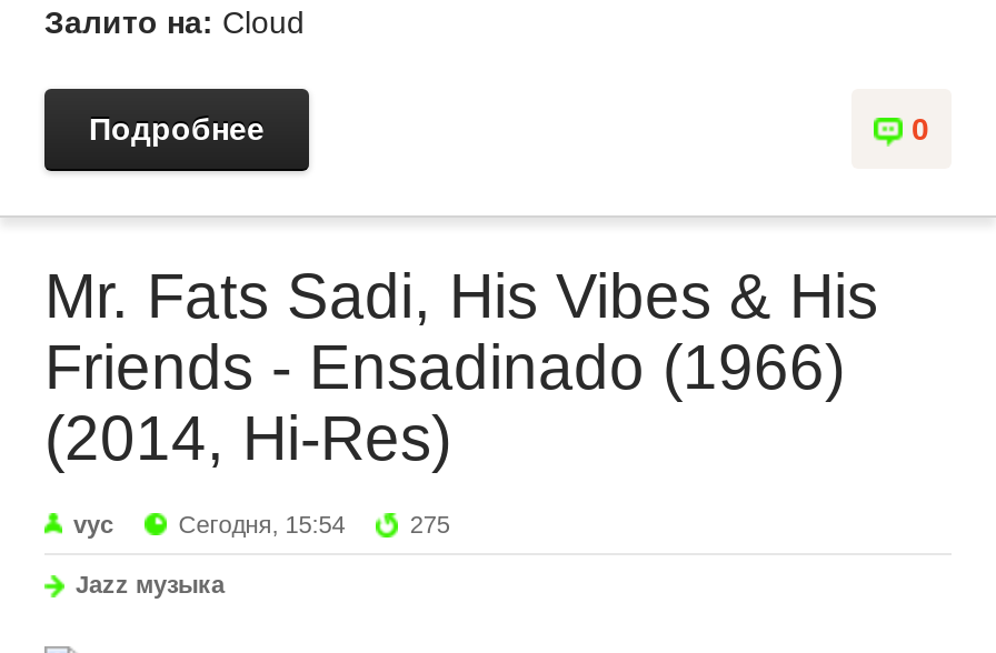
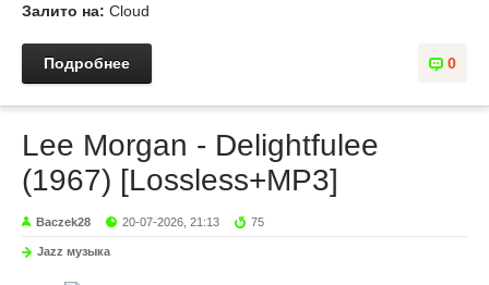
- Mr. Fats Sadi, His Vibes & His
- Friends - Ensadinado (1966)
- (2014, Hi-Res)
+ Lee Morgan - Delightfulee
+ (1967) [Lossless+MP3]

- vyc
- Сегодня, 15:54
- 275
+ Baczek28
+ 20-07-2026, 21:13
+ 75
